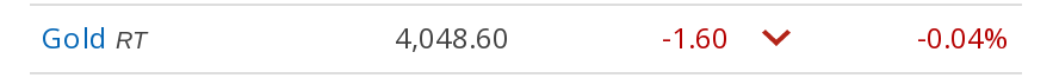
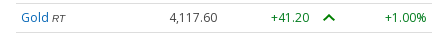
- 4,048.60
+ 4,117.60

- -1.60
+ +41.20

- -0.04%
+ +1.00%
